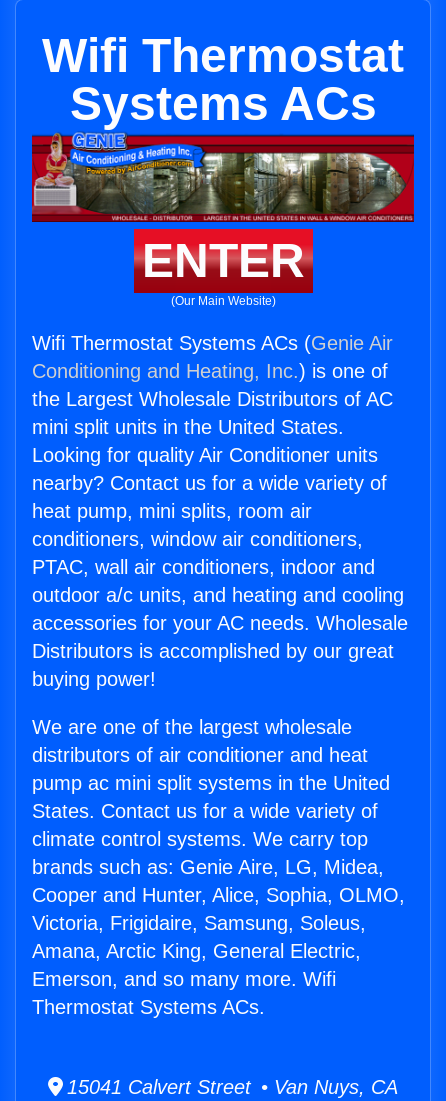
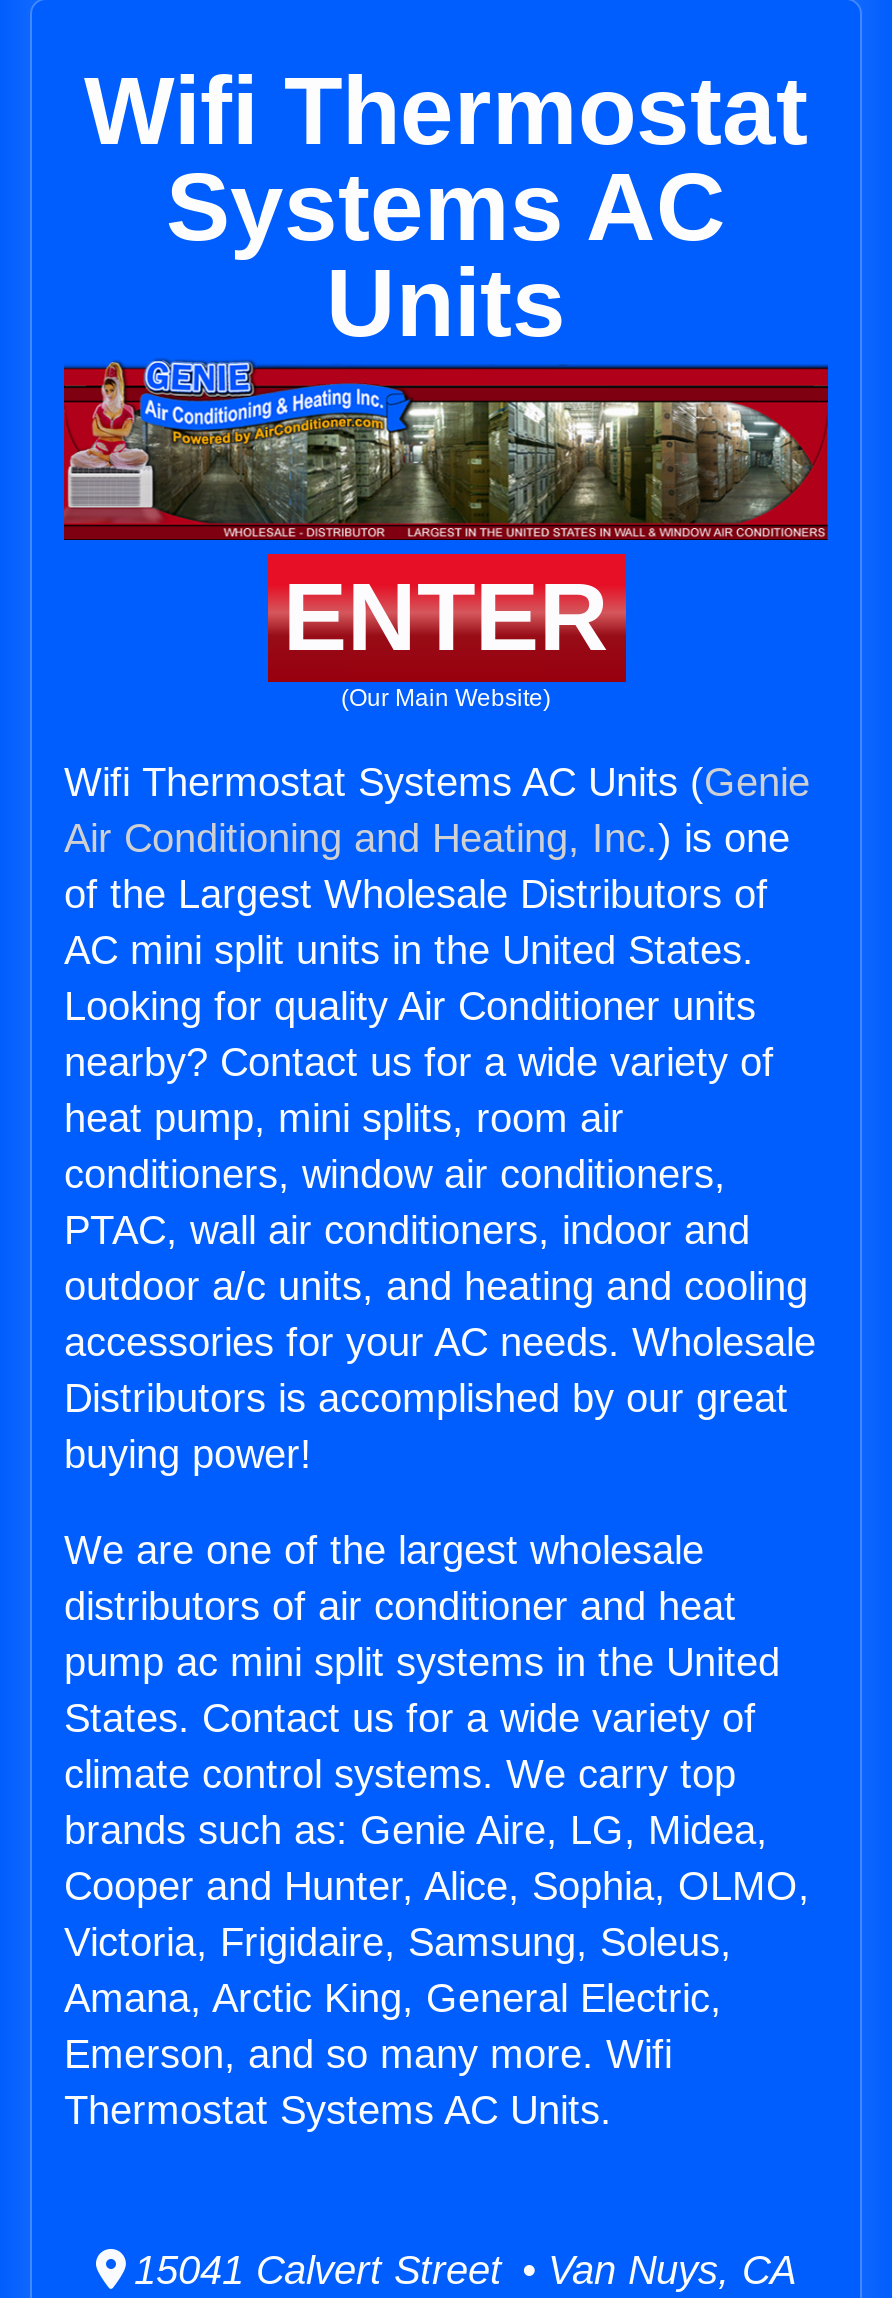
- Systems ACs
+ Systems AC
+ Units

- Wifi Thermostat Systems ACs (Genie Air
- Conditioning and Heating, Inc.) is one of
- the Largest Wholesale Distributors of AC
- mini split units in the United States.
+ Wifi Thermostat Systems AC Units (Genie
+ Air Conditioning and Heating, Inc.) is one
+ of the Largest Wholesale Distributors of
+ AC mini split units in the United States.

- Thermostat Systems ACs.
+ Thermostat Systems AC Units.
